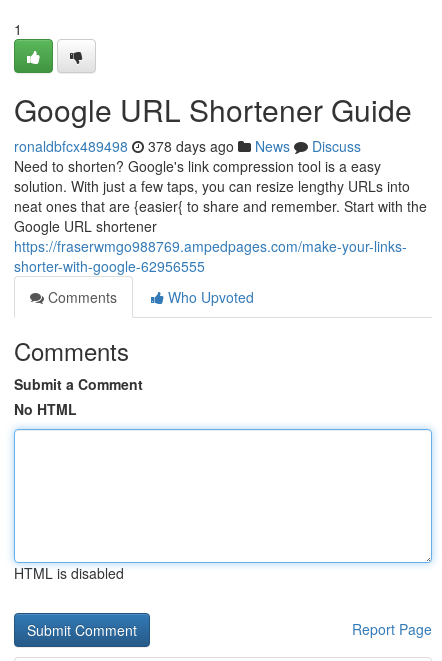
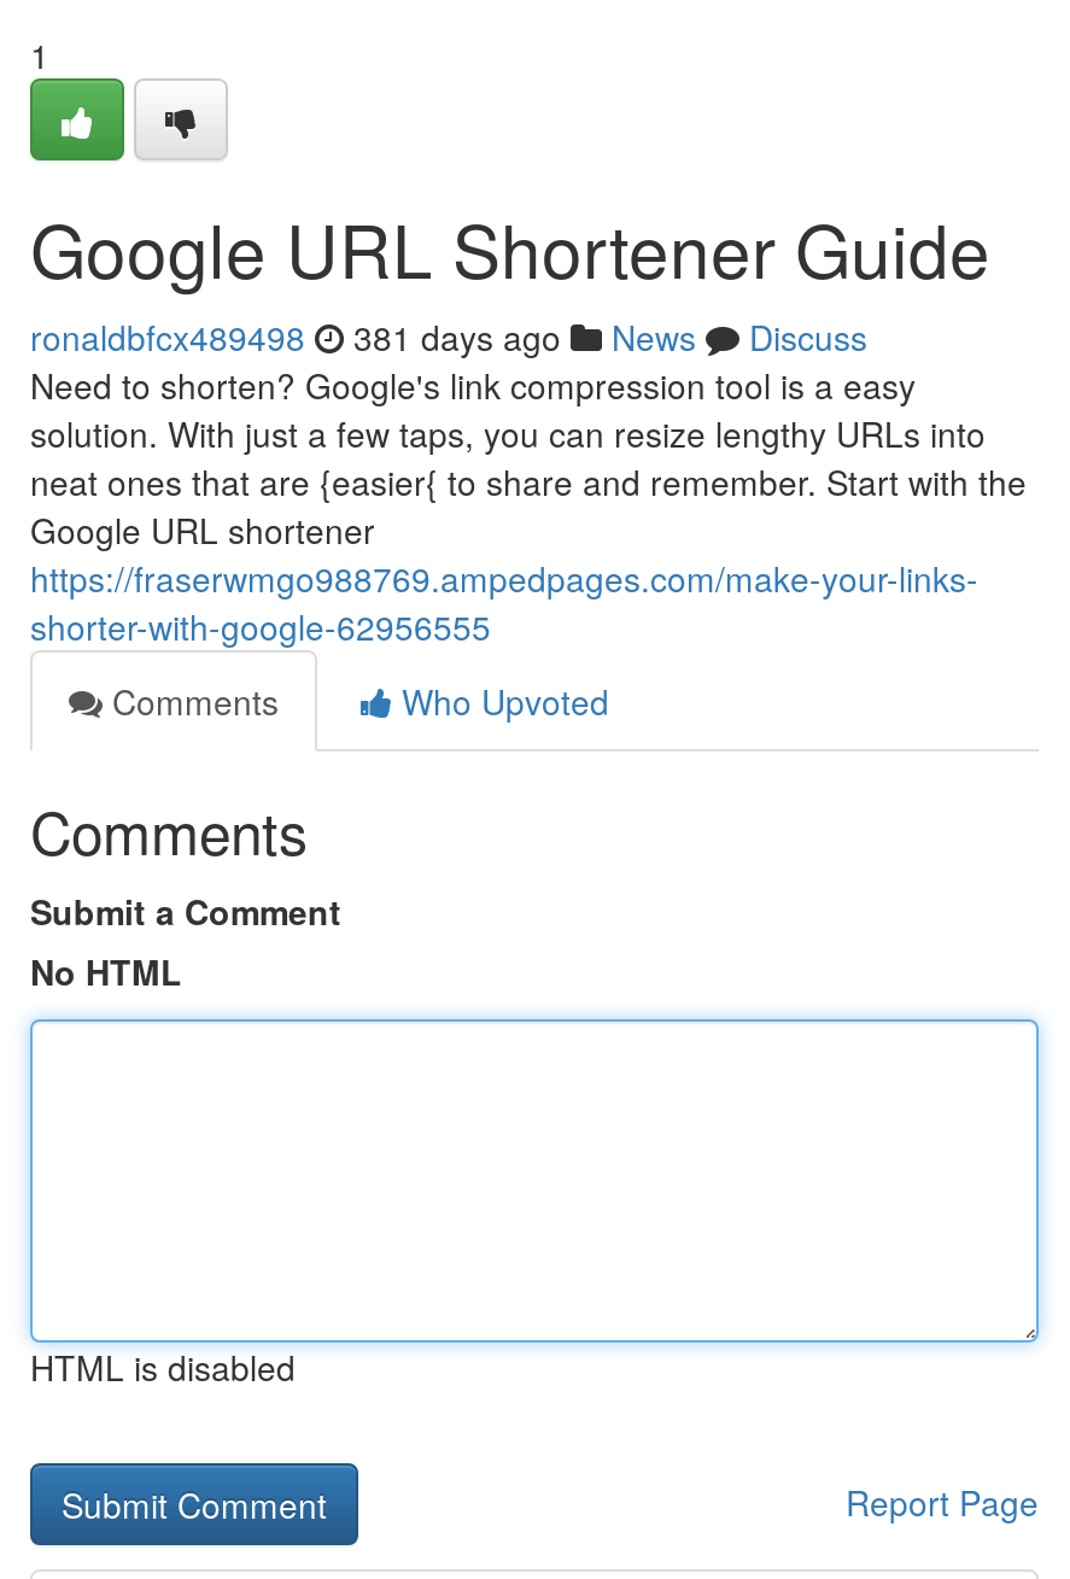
- ronaldbfcx489498 378 days ago News Discuss
+ ronaldbfcx489498 381 days ago News Discuss
